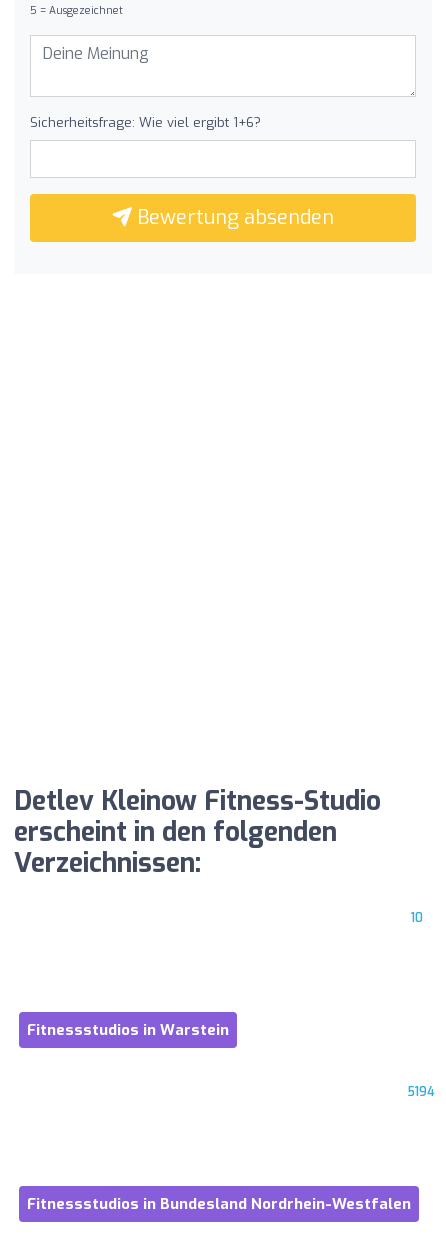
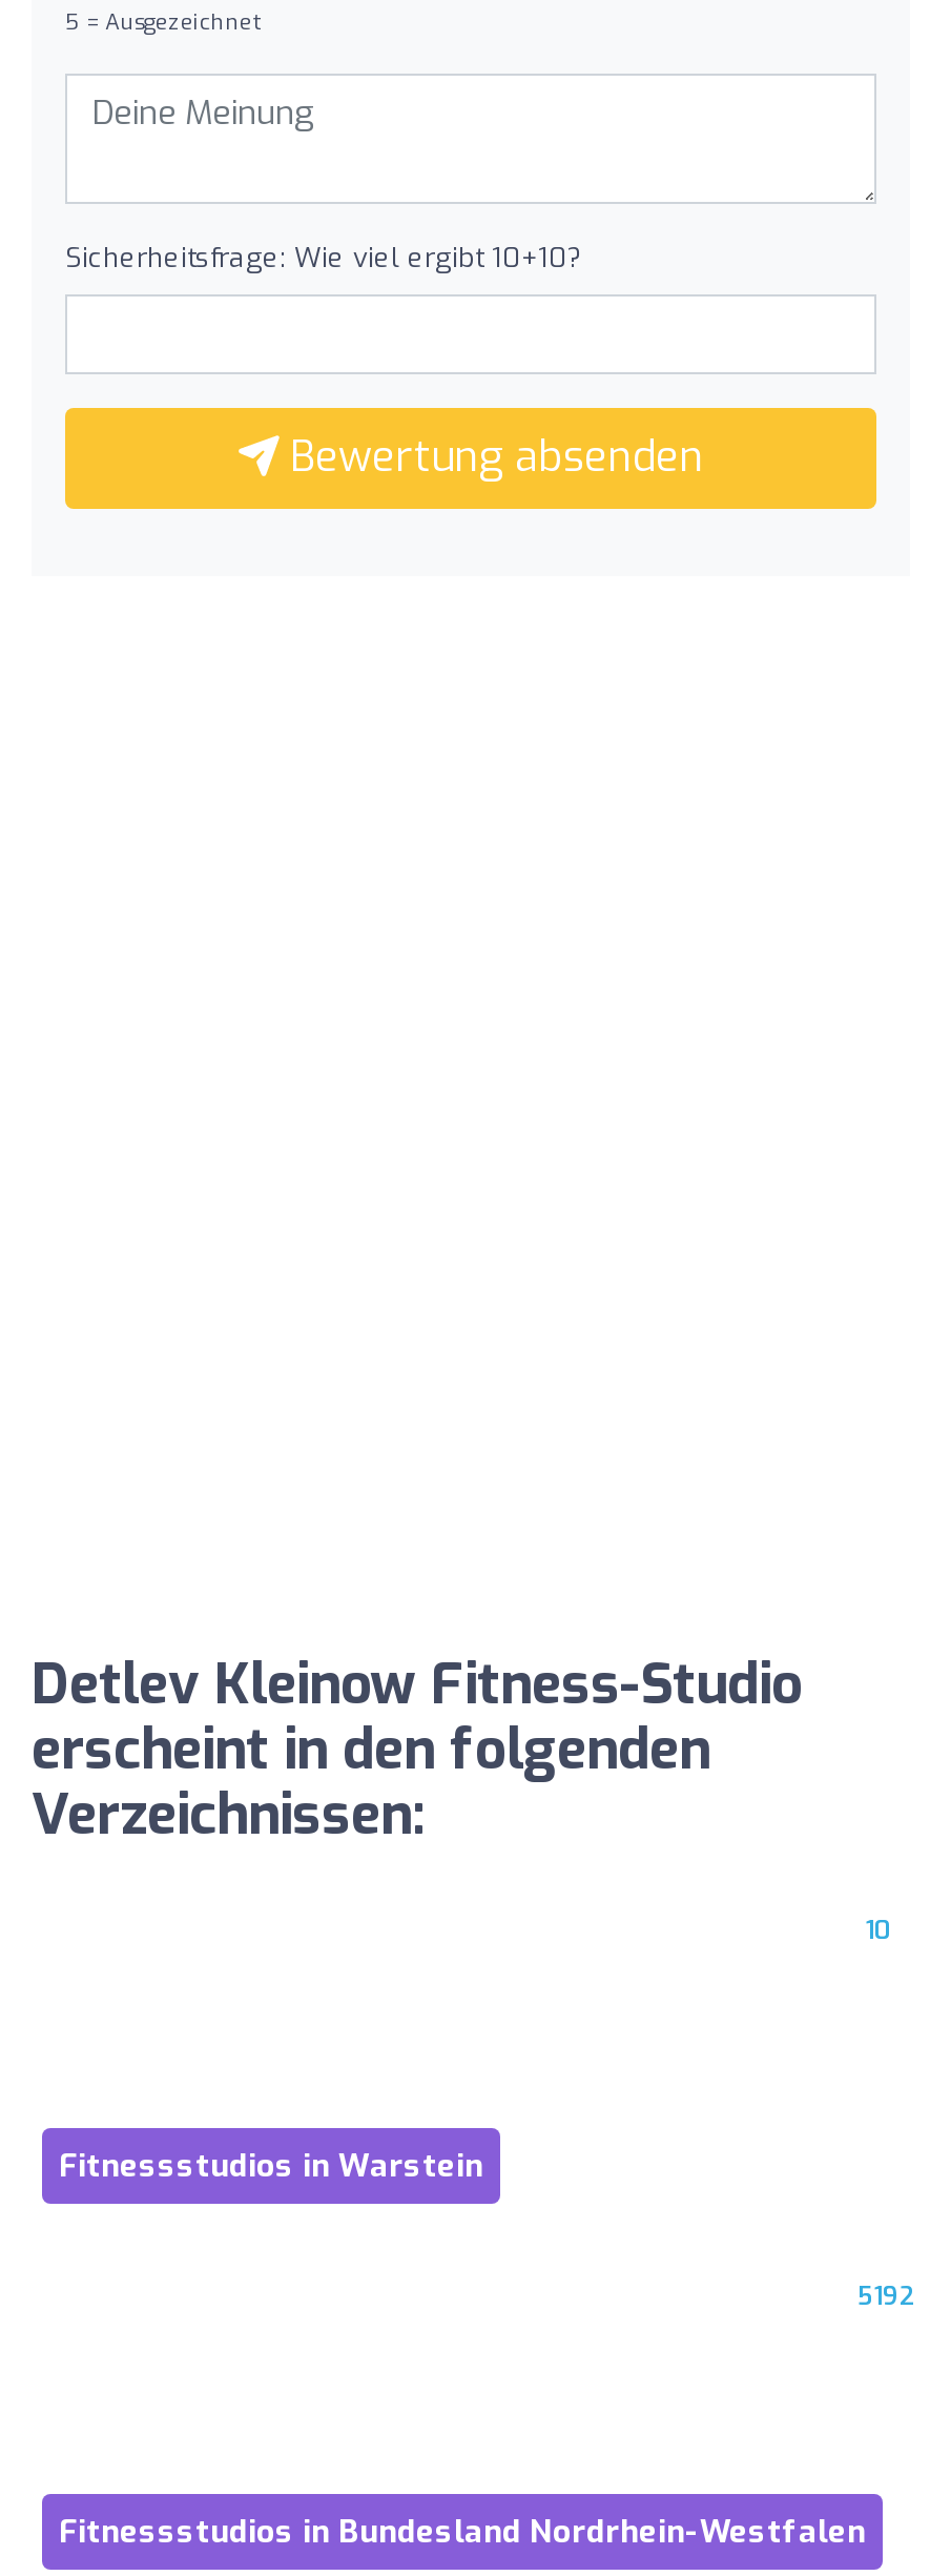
- Sicherheitsfrage: Wie viel ergibt 1+6?
+ Sicherheitsfrage: Wie viel ergibt 10+10?

- 5194
+ 5192
